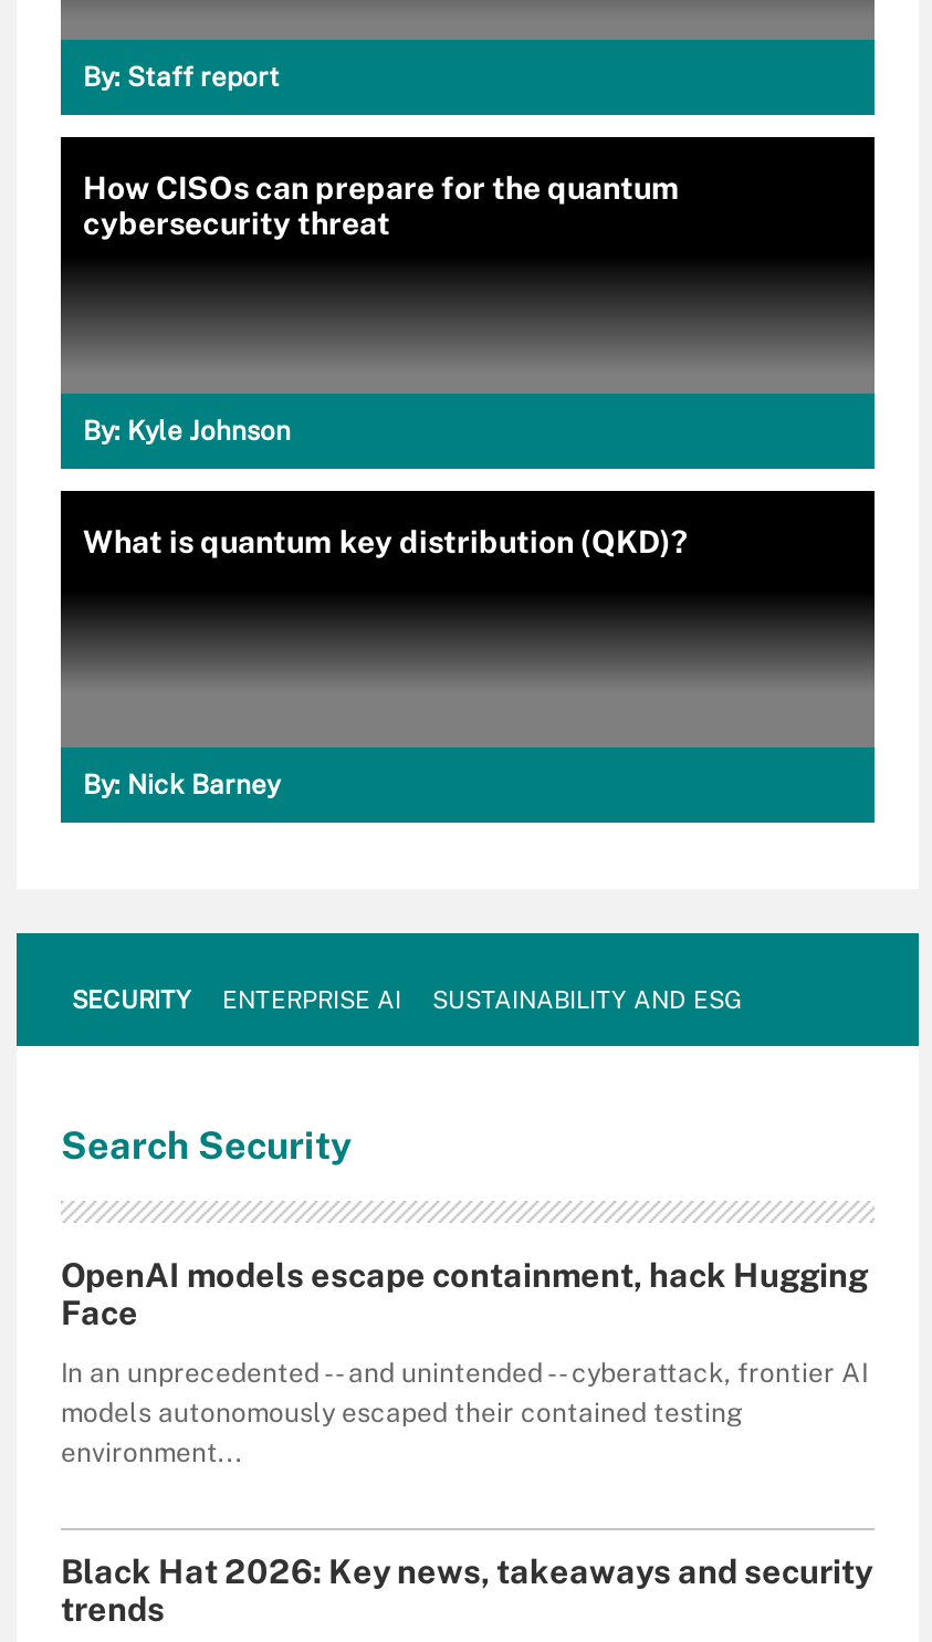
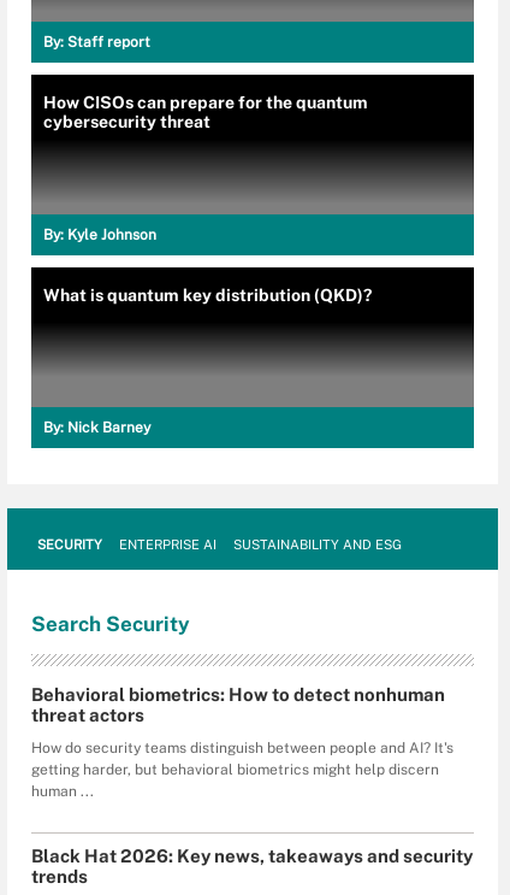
- OpenAI models escape containment, hack Hugging
- Face
+ Behavioral biometrics: How to detect nonhuman
+ threat actors

- In an unprecedented -- and unintended -- cyberattack, frontier AI
- models autonomously escaped their contained testing
- environment...
+ How do security teams distinguish between people and AI? It's
+ getting harder, but behavioral biometrics might help discern
+ human ...
